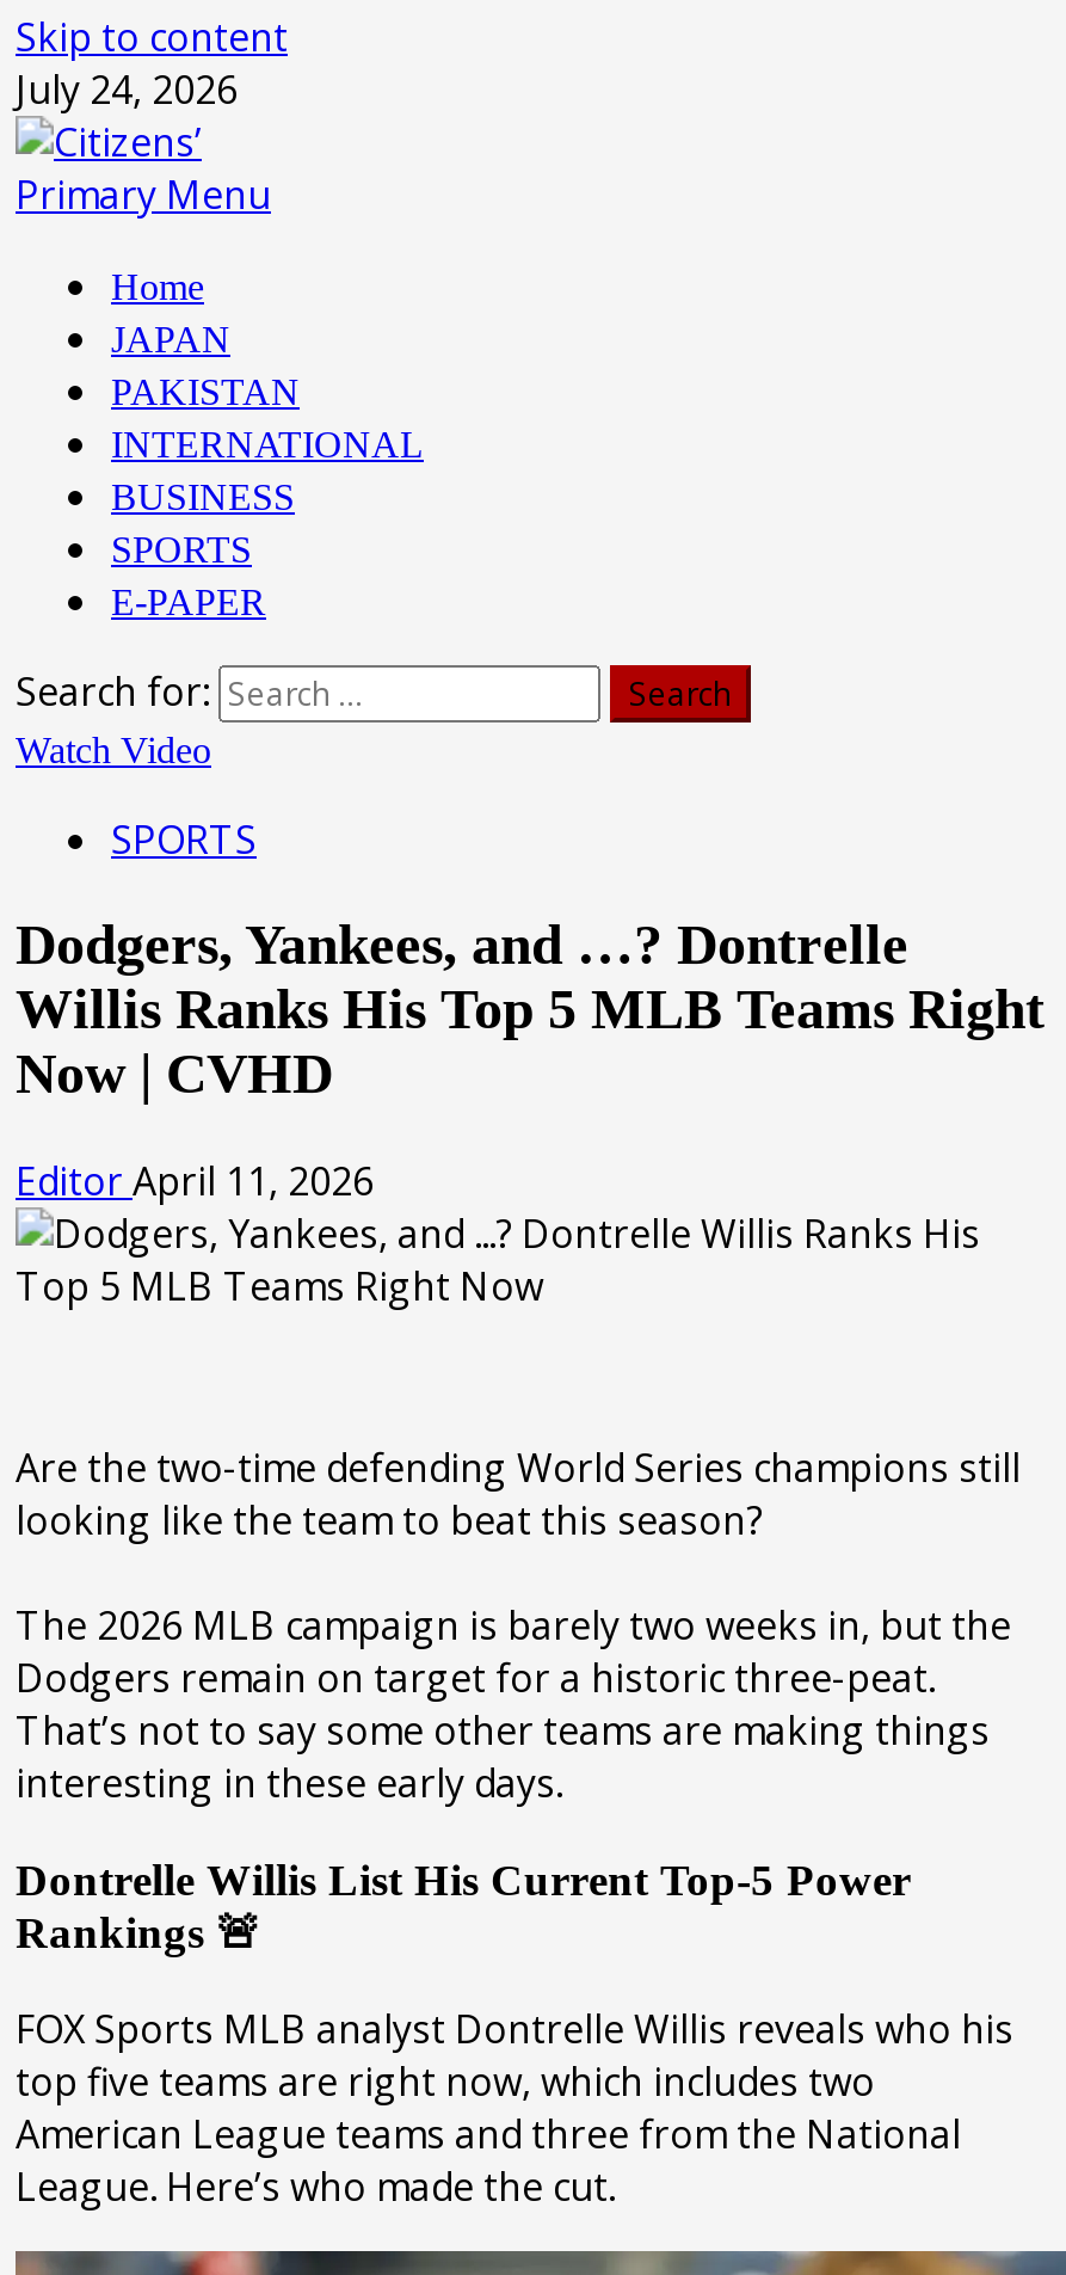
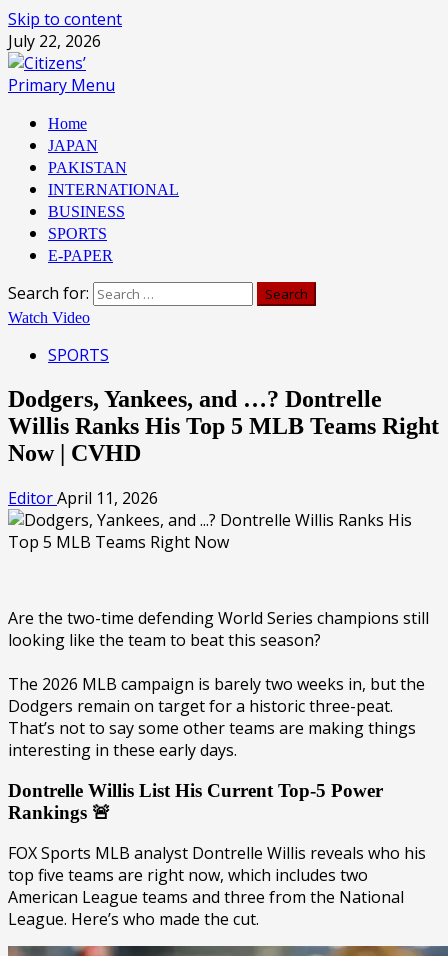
- July 24, 2026
+ July 22, 2026
